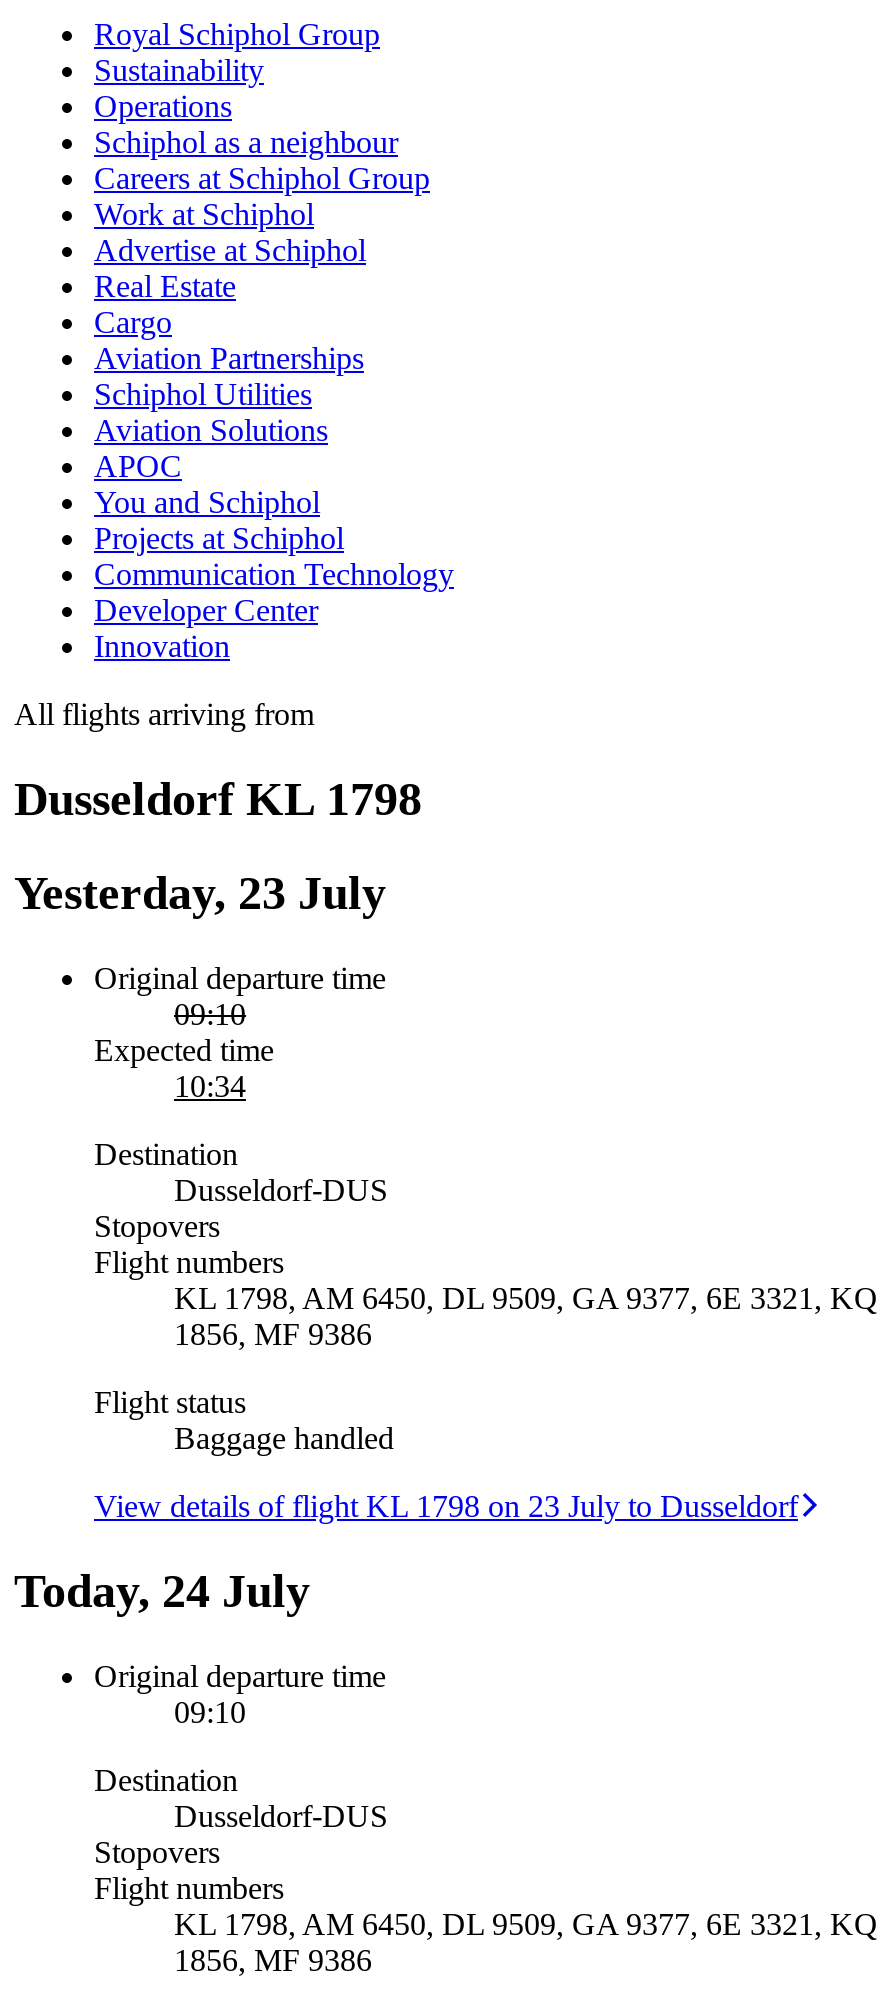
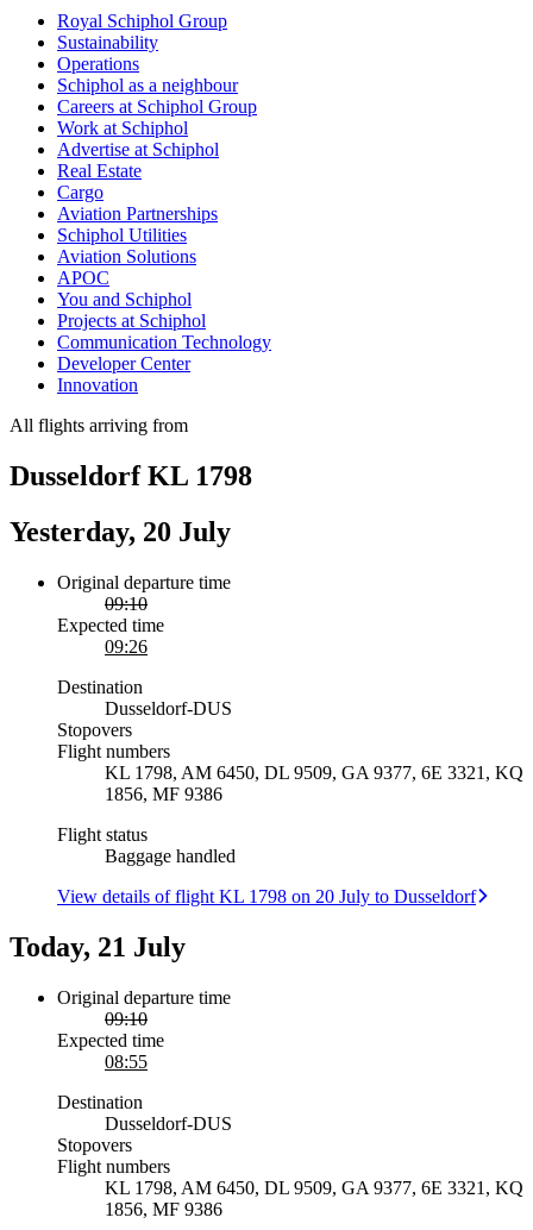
- Yesterday, 23 July
+ Yesterday, 20 July

- 10:34
+ 09:26

- View details of flight KL 1798 on 23 July to Dusseldorf
+ View details of flight KL 1798 on 20 July to Dusseldorf

- Today, 24 July
+ Today, 21 July

+ Expected time
+ 08:55
